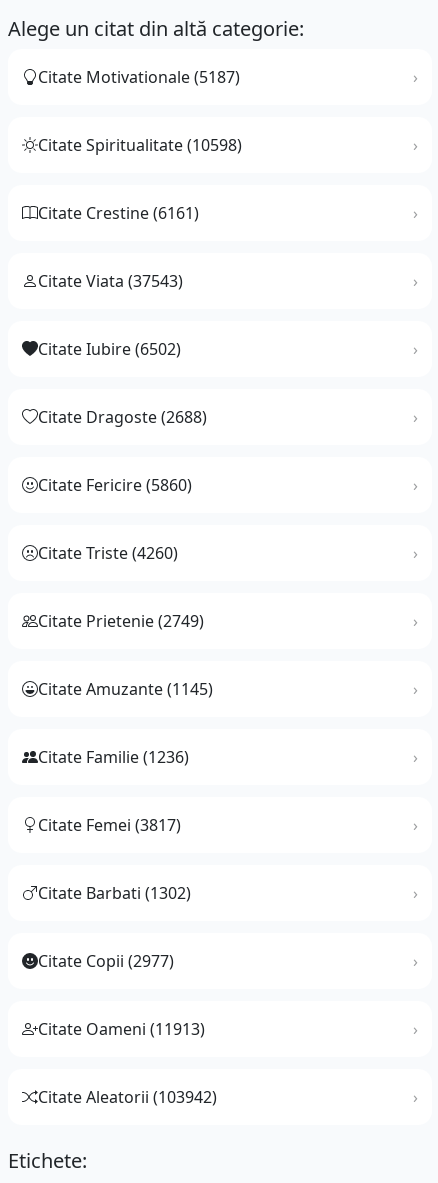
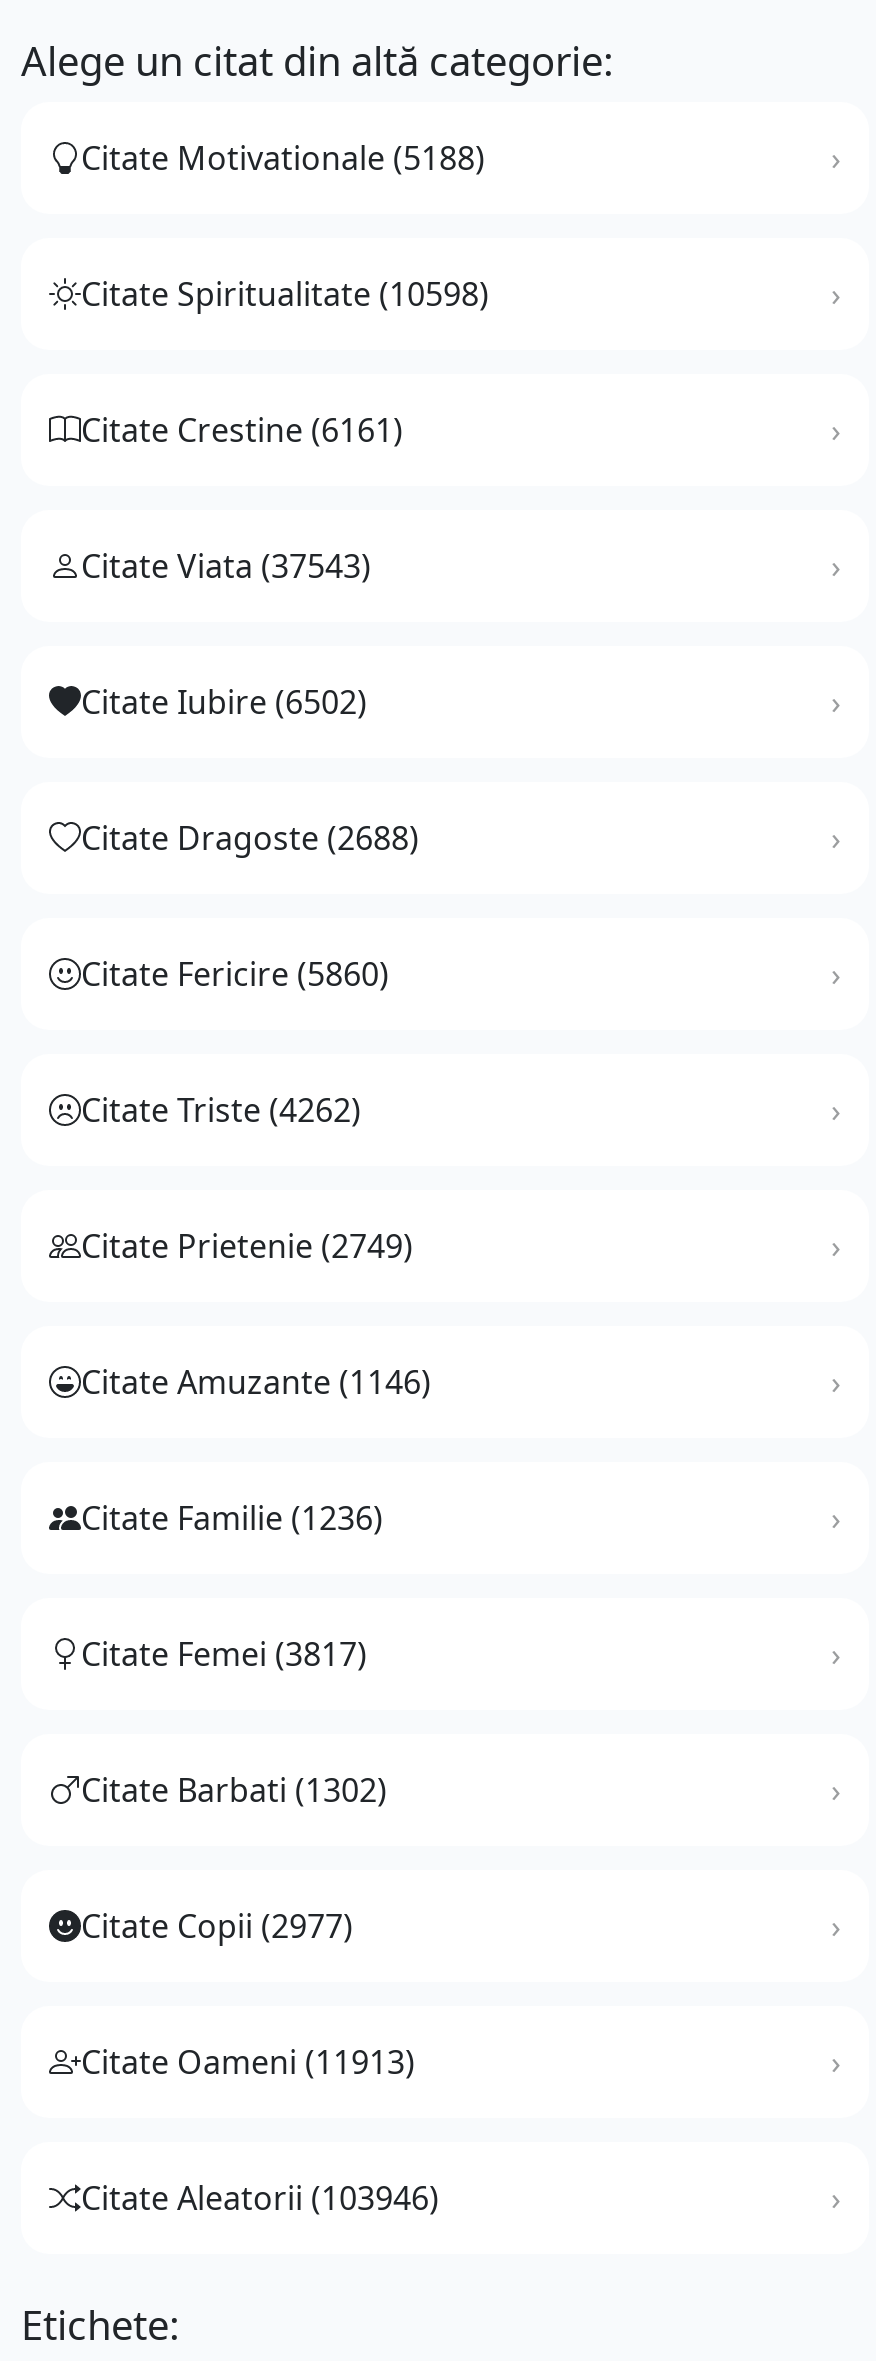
- Citate Motivationale (5187)
+ Citate Motivationale (5188)

- Citate Triste (4260)
+ Citate Triste (4262)

- Citate Amuzante (1145)
+ Citate Amuzante (1146)

- Citate Aleatorii (103942)
+ Citate Aleatorii (103946)
